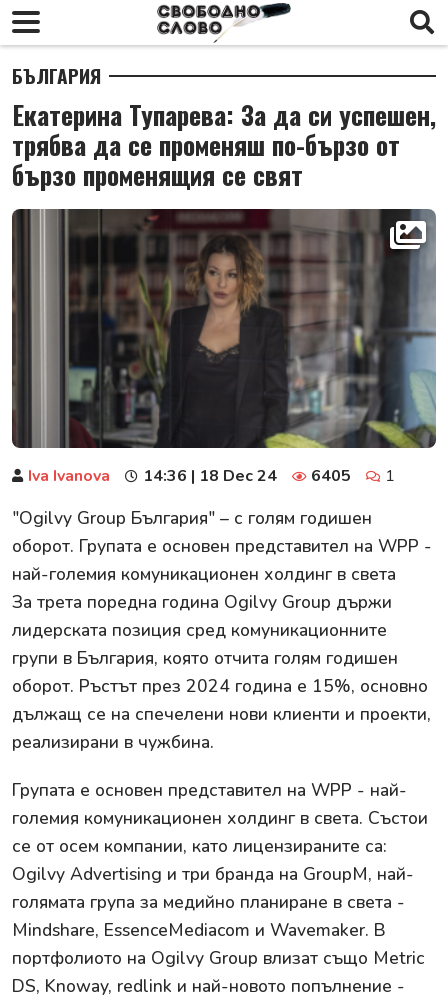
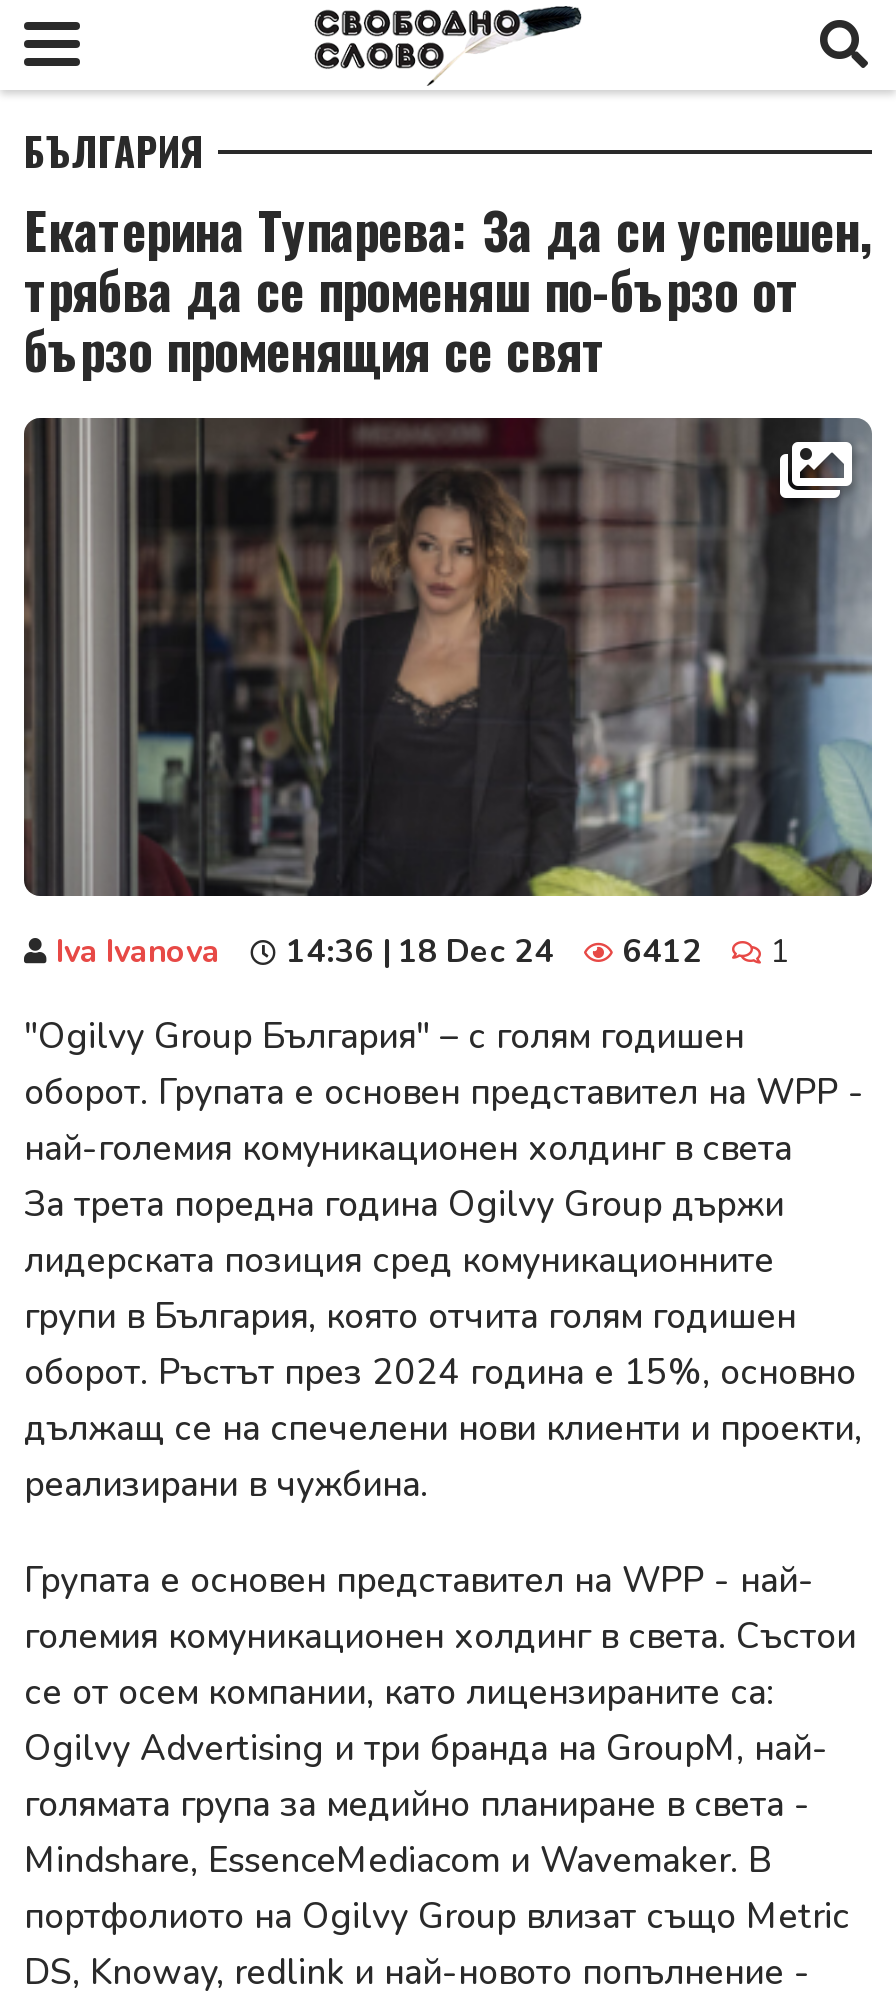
- 6405
+ 6412
